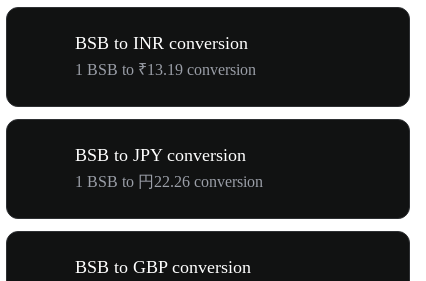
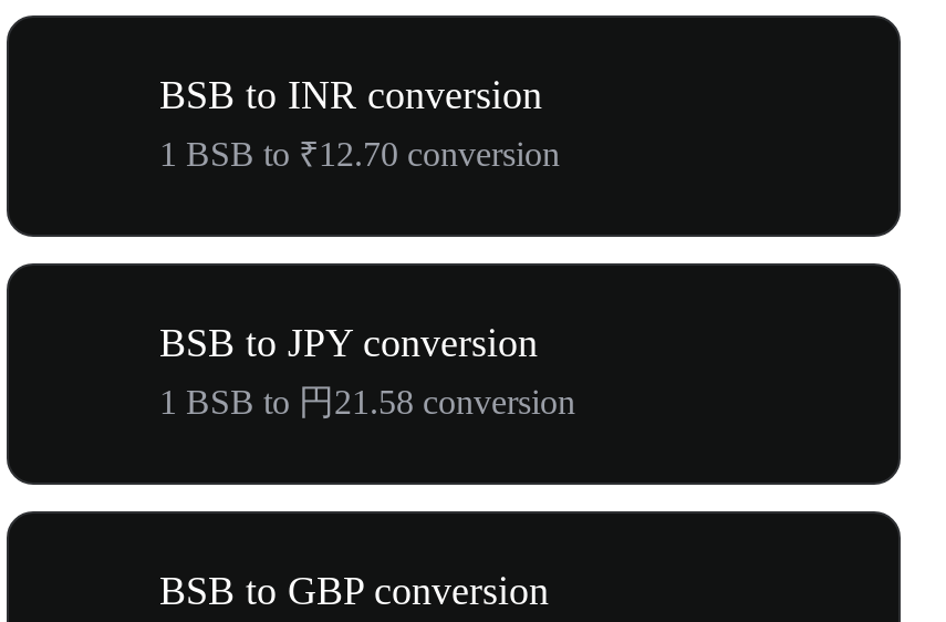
- 1 BSB to ₹13.19 conversion
+ 1 BSB to ₹12.70 conversion

- 1 BSB to 円22.26 conversion
+ 1 BSB to 円21.58 conversion
